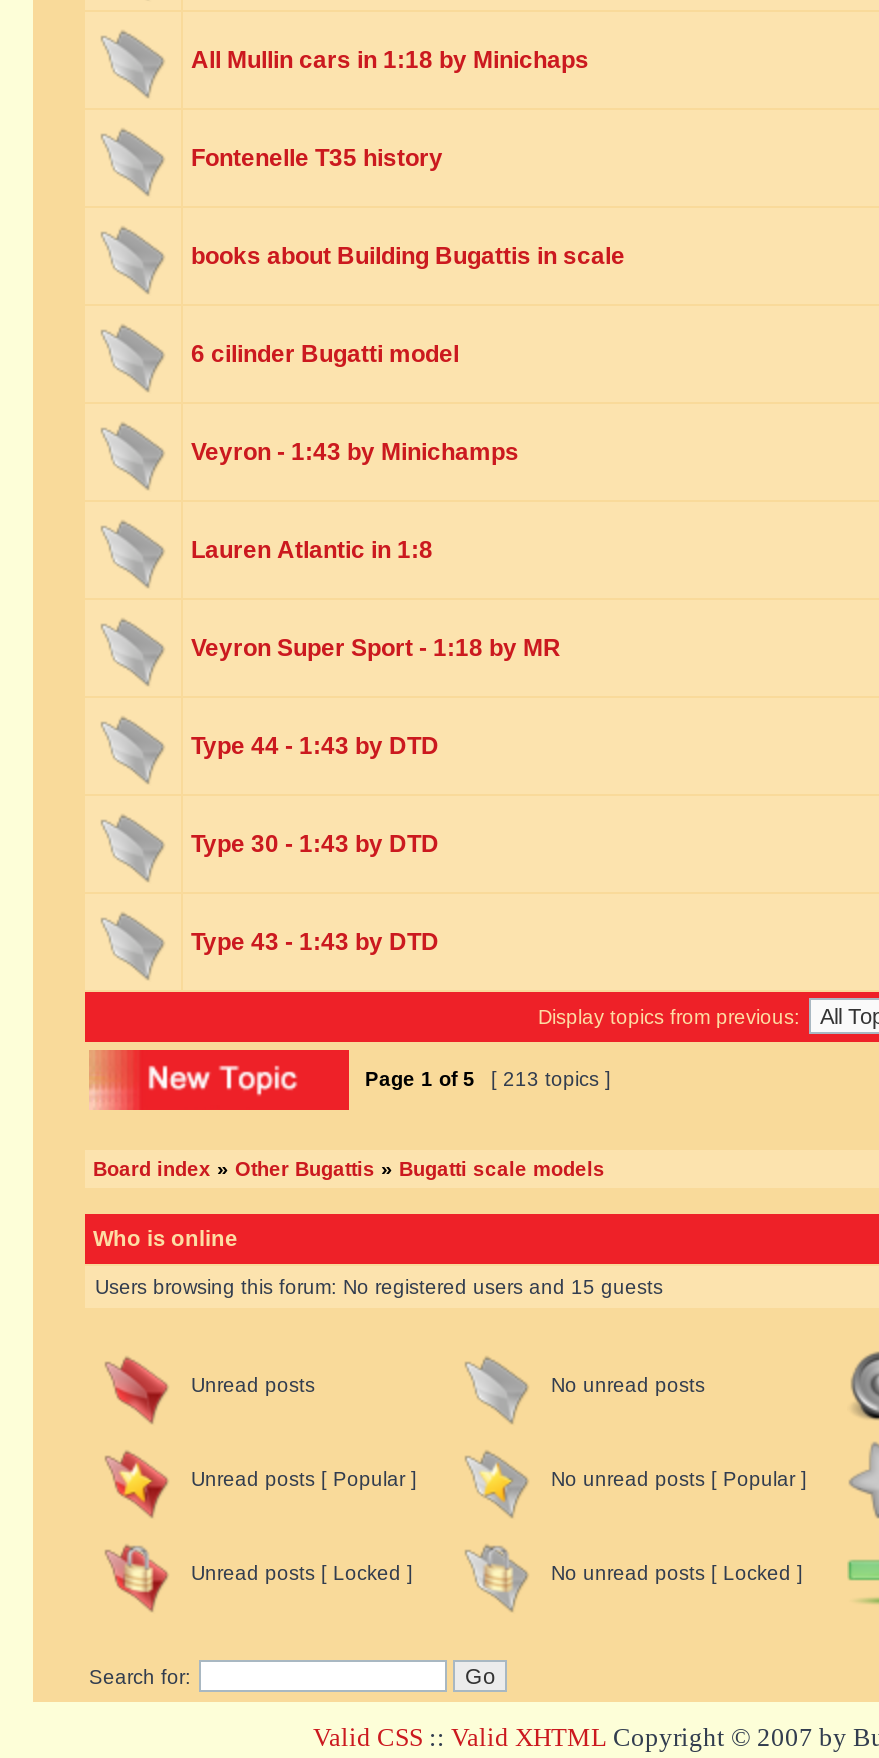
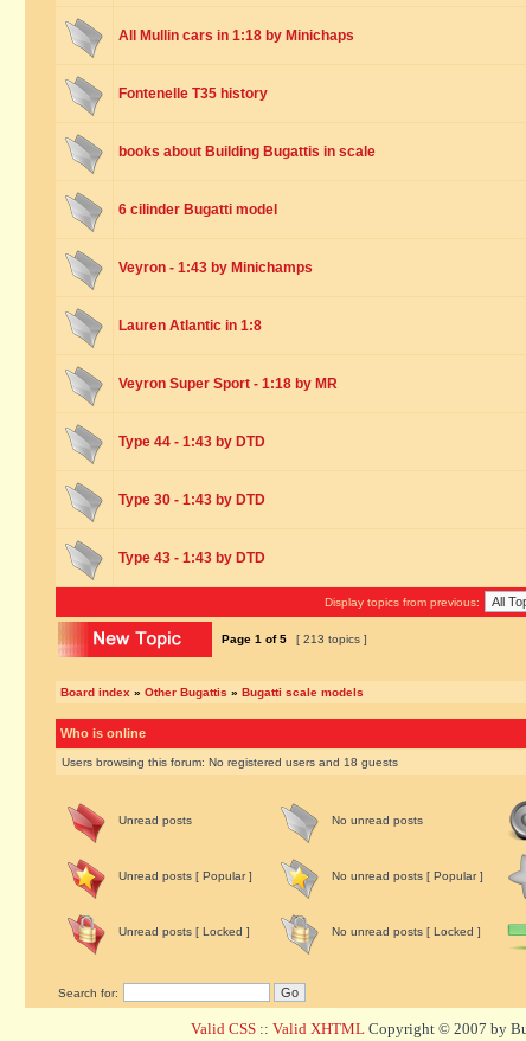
- Users browsing this forum: No registered users and 15 guests
+ Users browsing this forum: No registered users and 18 guests
